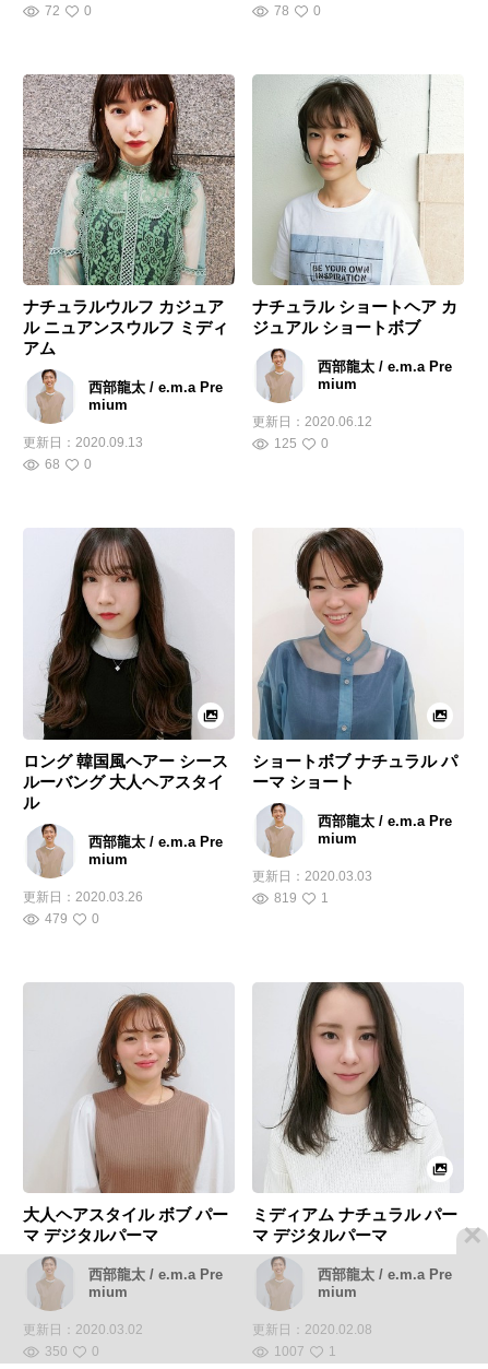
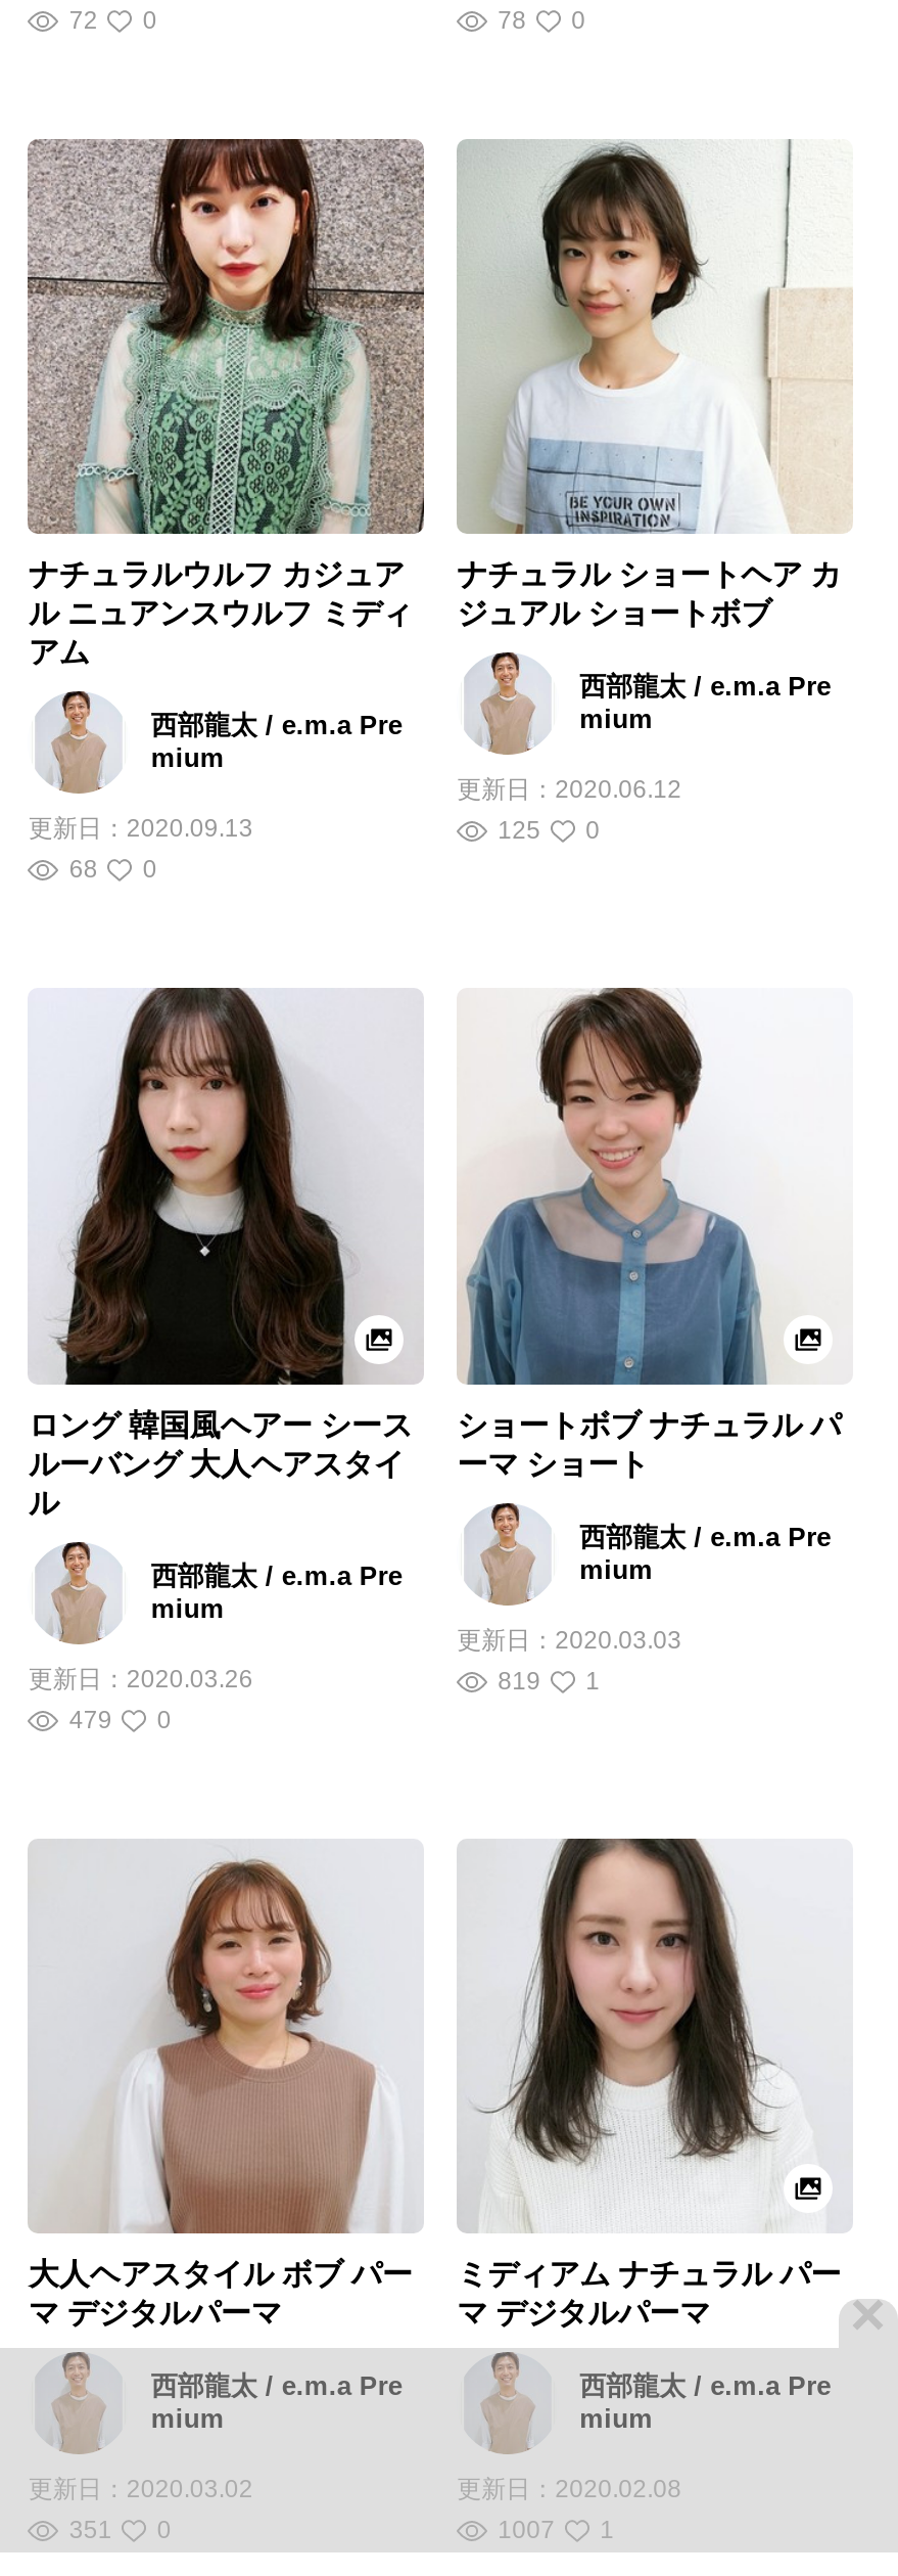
- 350 0
+ 351 0
